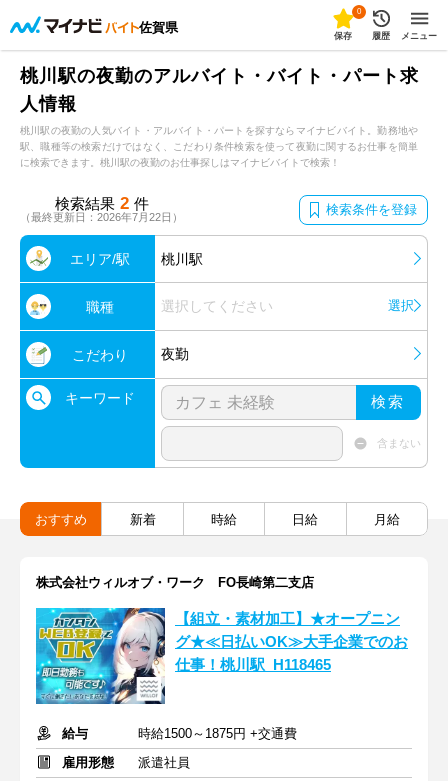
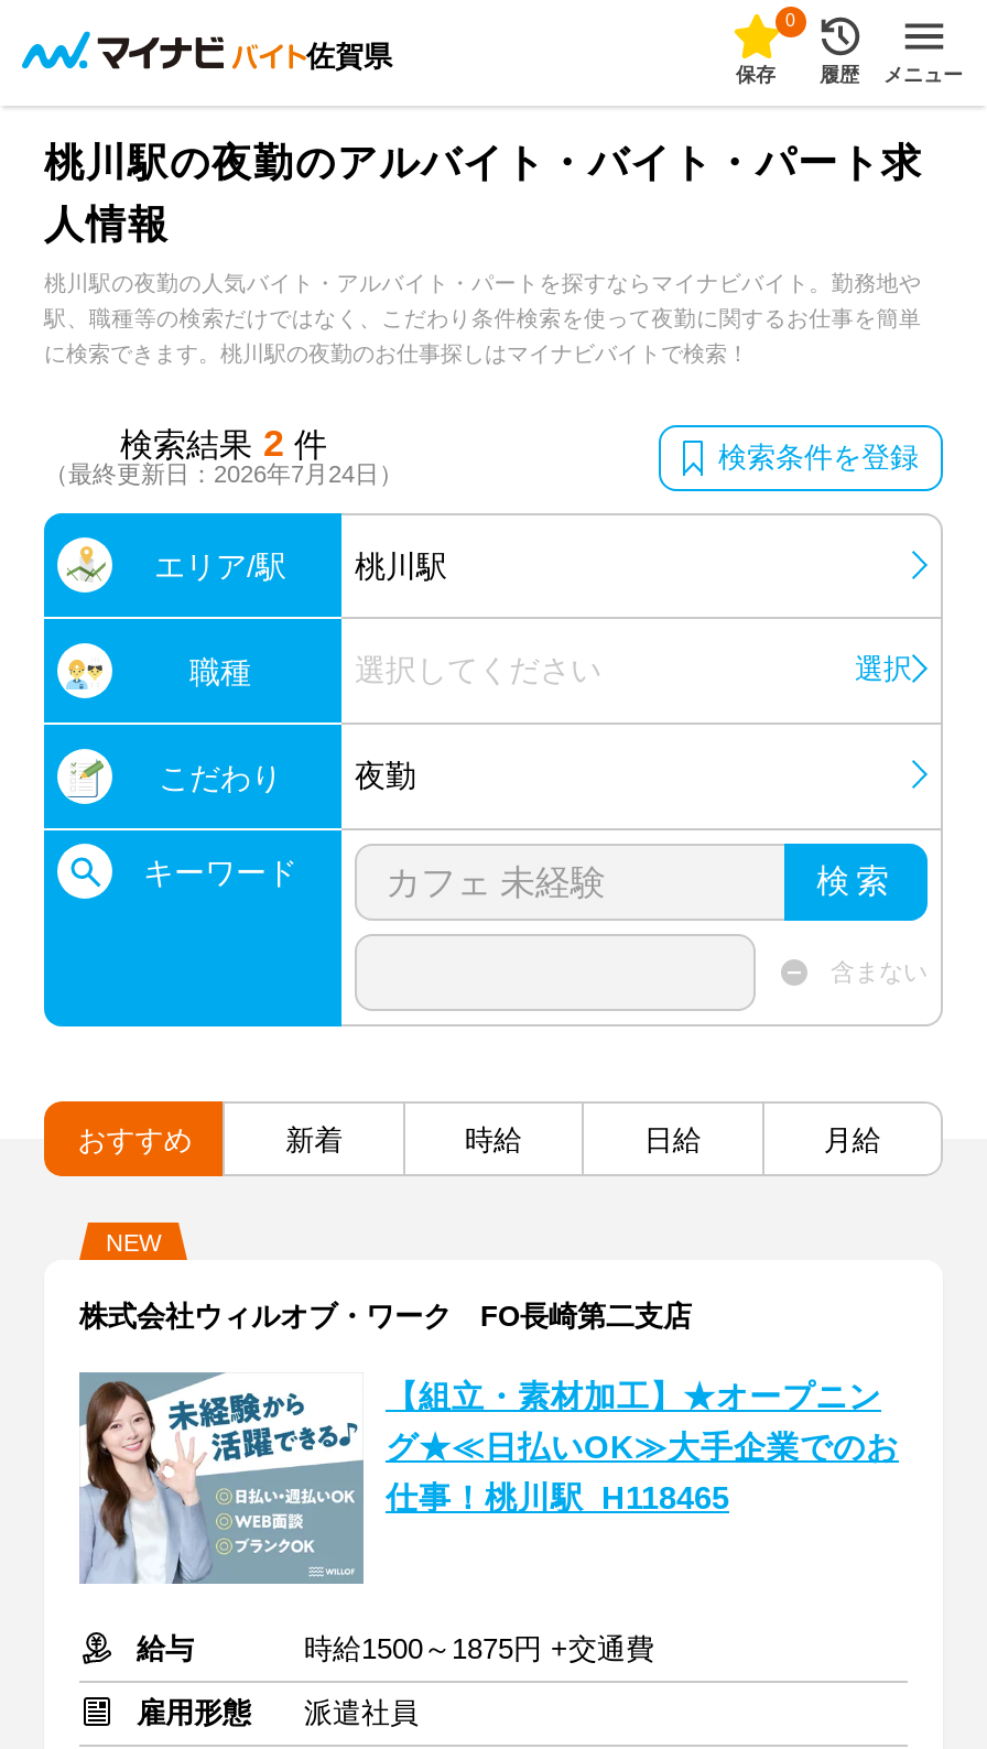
- （最終更新日：2026年7月22日）
+ （最終更新日：2026年7月24日）

+ NEW

- [image]
+ [image]
